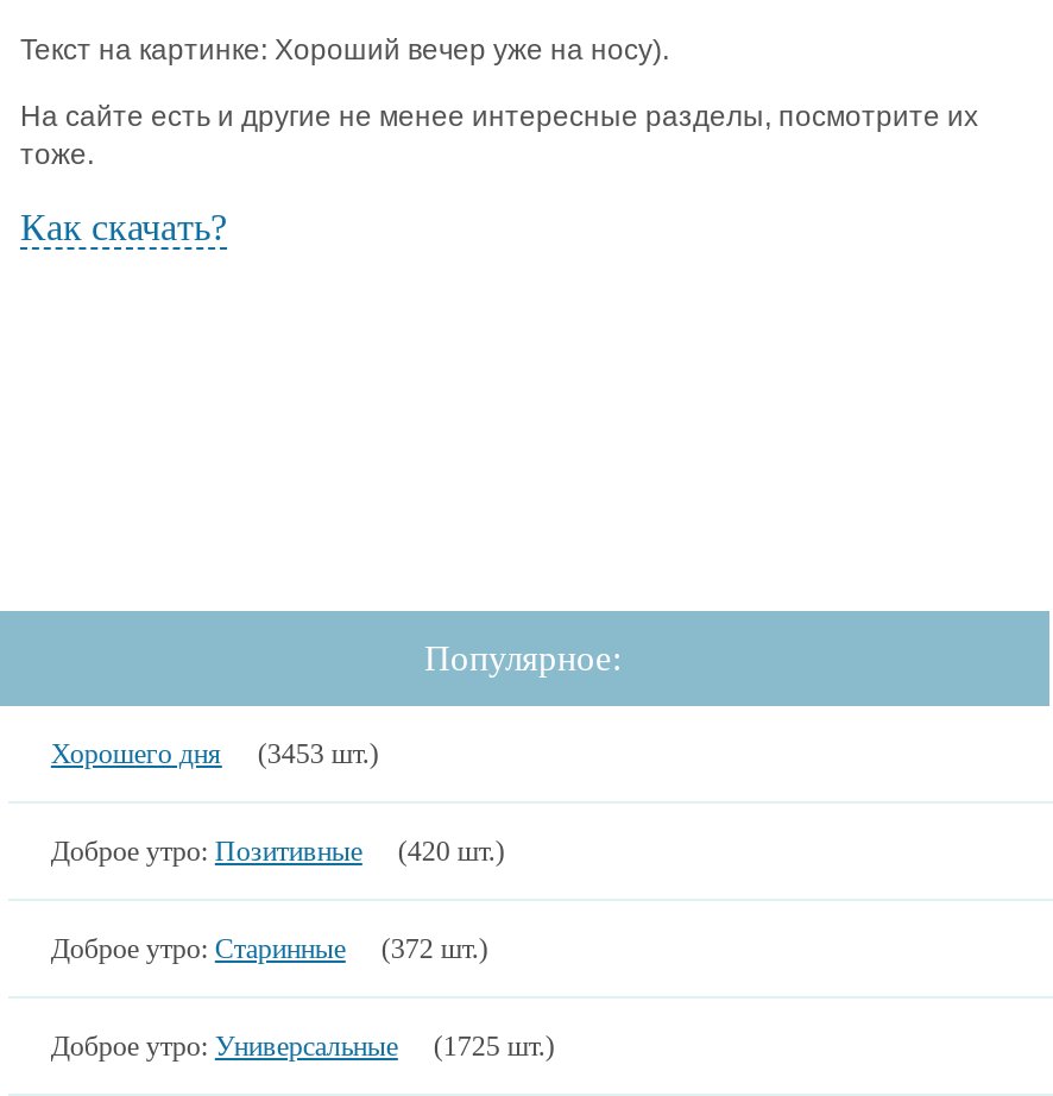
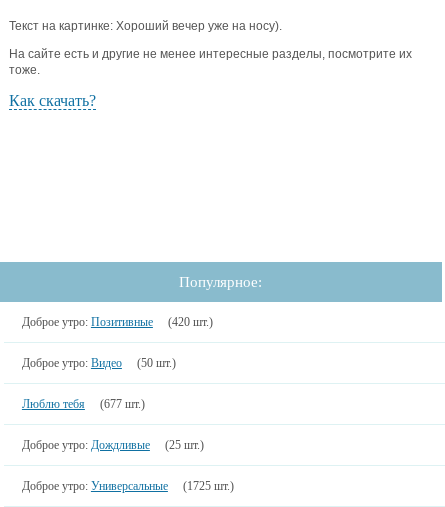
- Хорошего дня
- (3453 шт.)

moved up: Доброе утро: Позитивные | (420 шт.)

- Доброе утро: Старинные
- (372 шт.)
+ Доброе утро: Видео
+ (50 шт.)
+ Люблю тебя
+ (677 шт.)
+ Доброе утро: Дождливые
+ (25 шт.)
